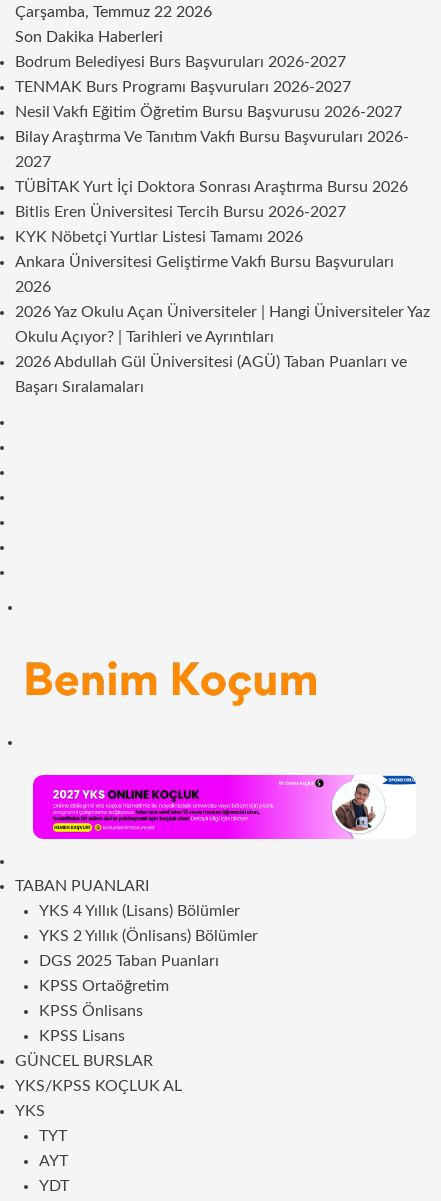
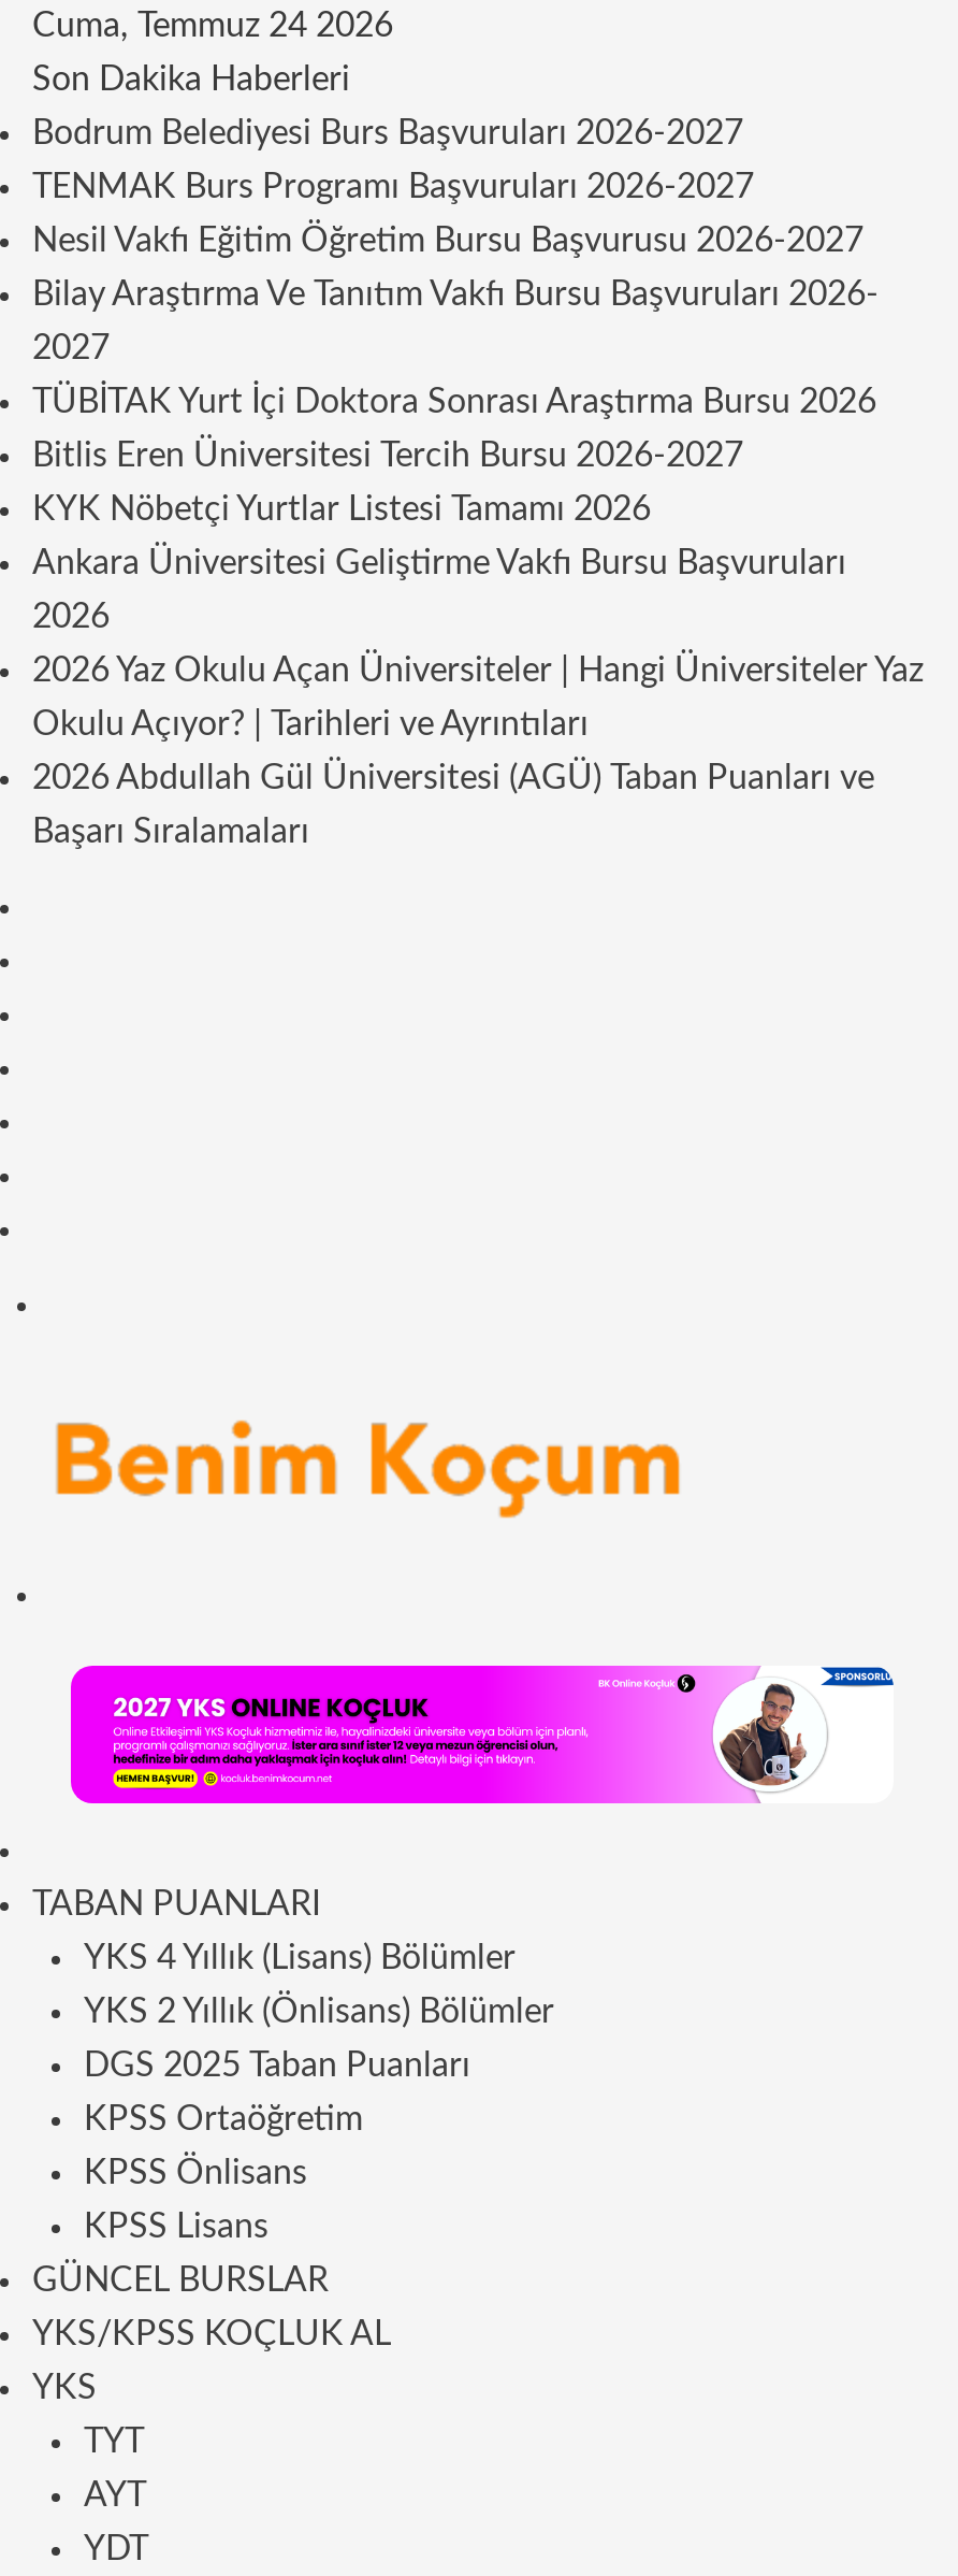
- Çarşamba, Temmuz 22 2026
+ Cuma, Temmuz 24 2026
